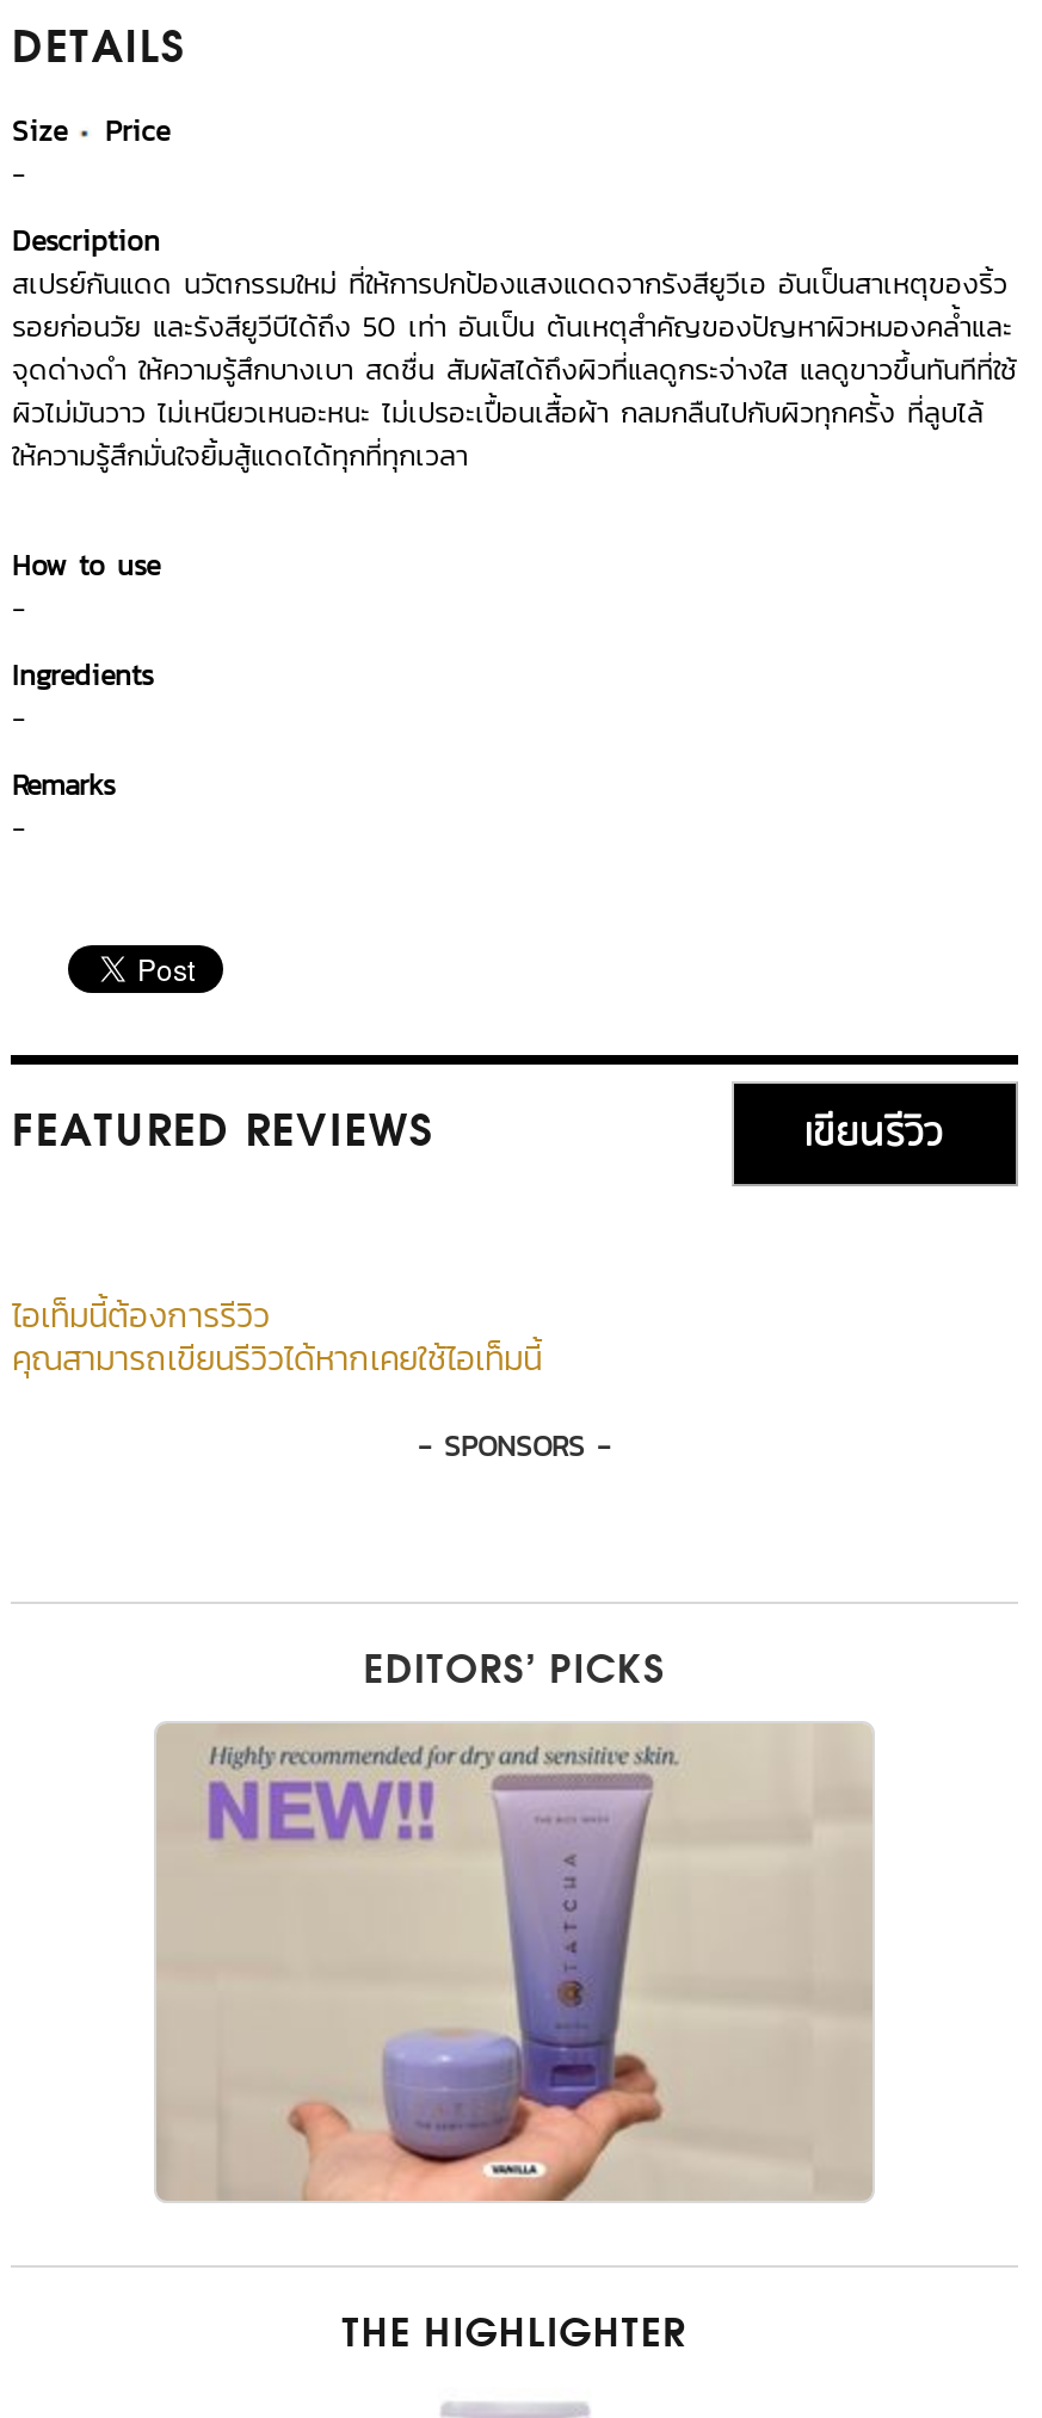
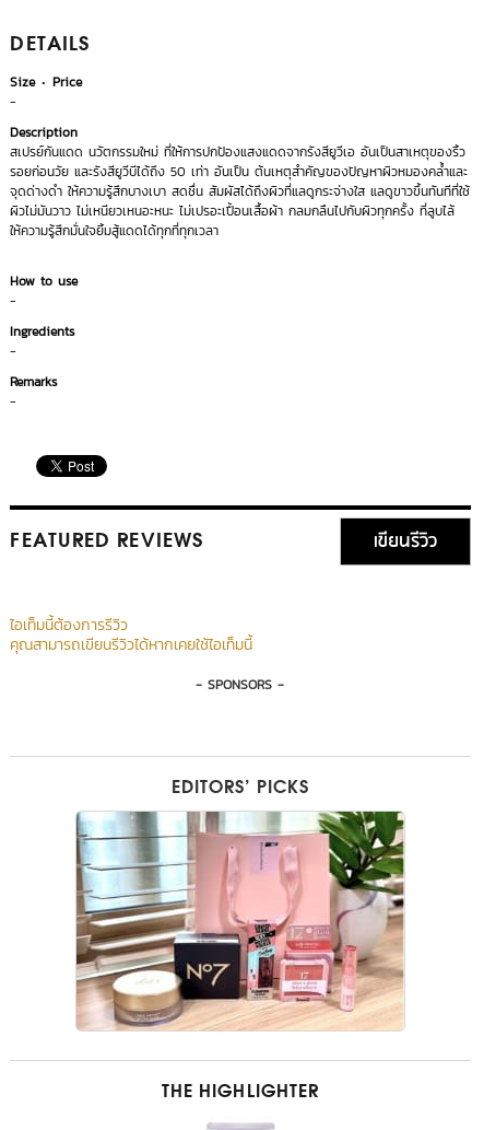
- [image]
+ [image]
